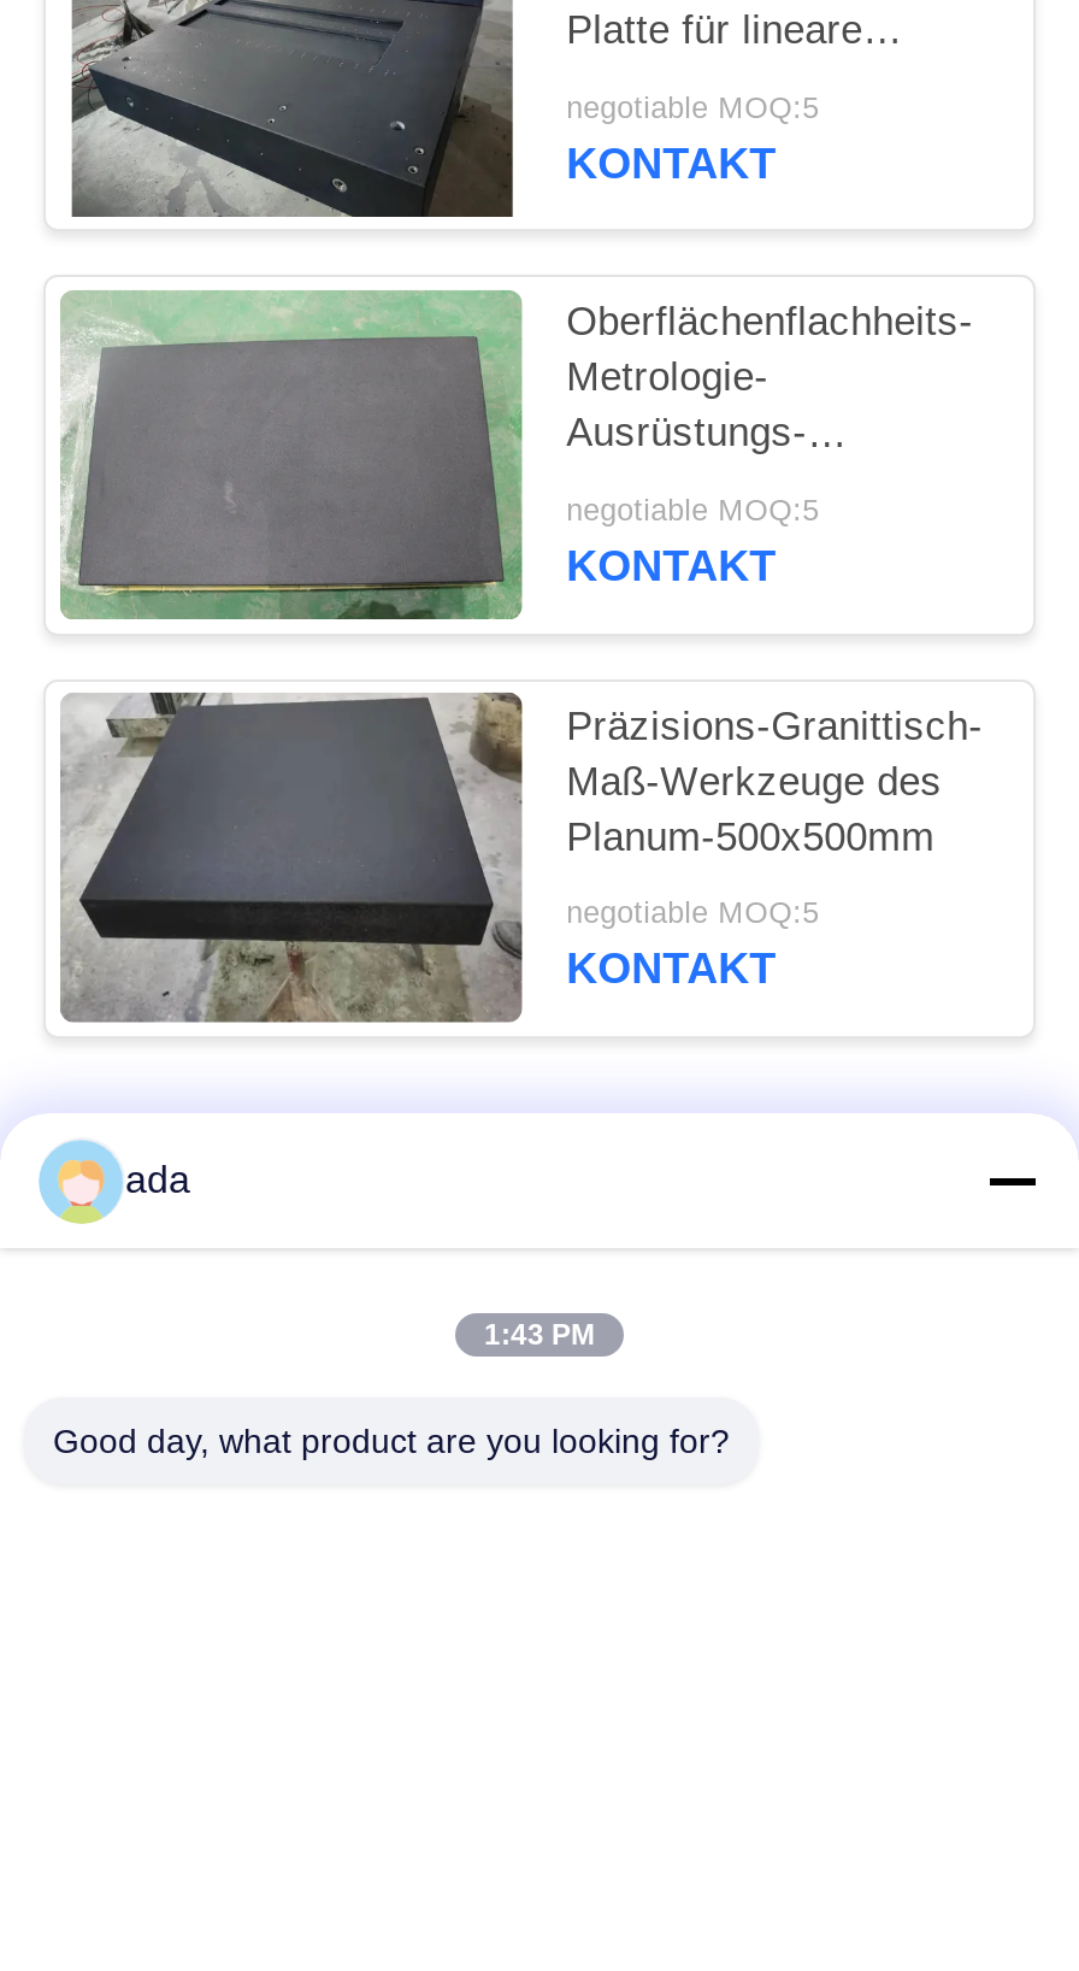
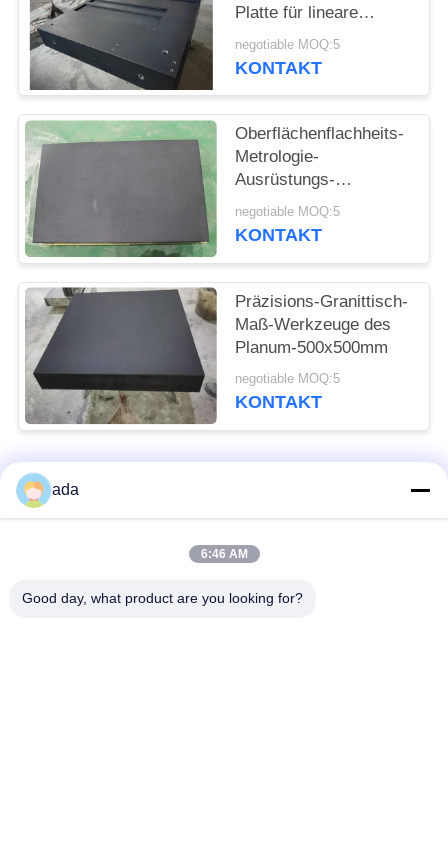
- 1:43 PM
+ 6:46 AM
